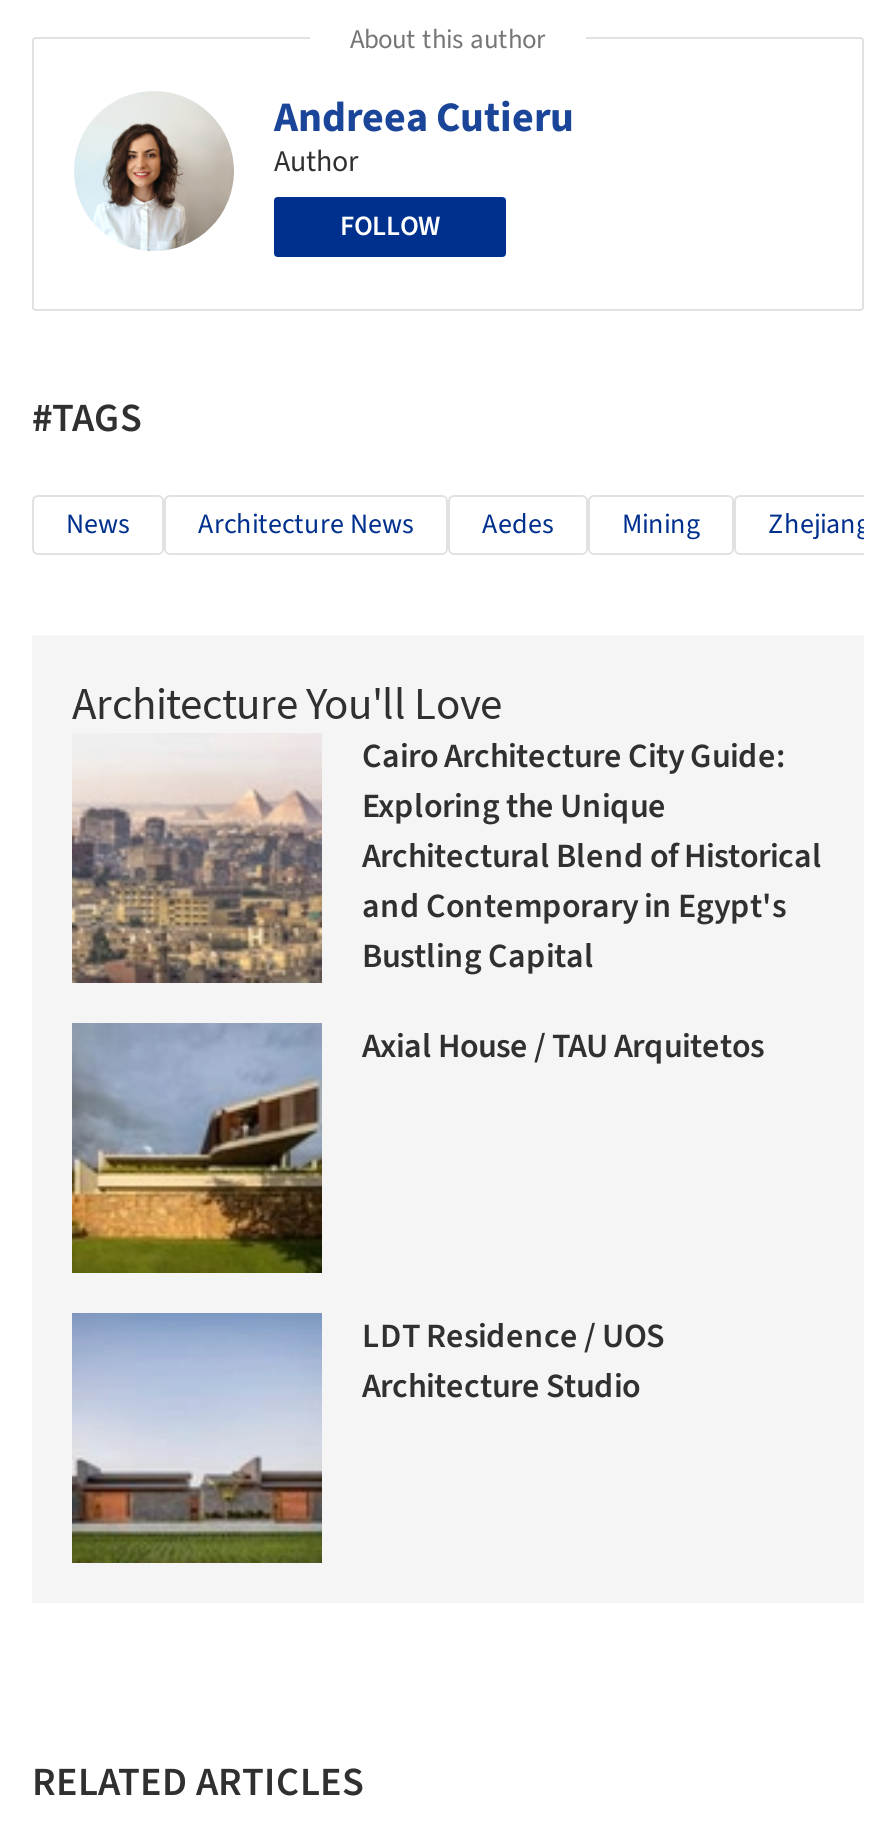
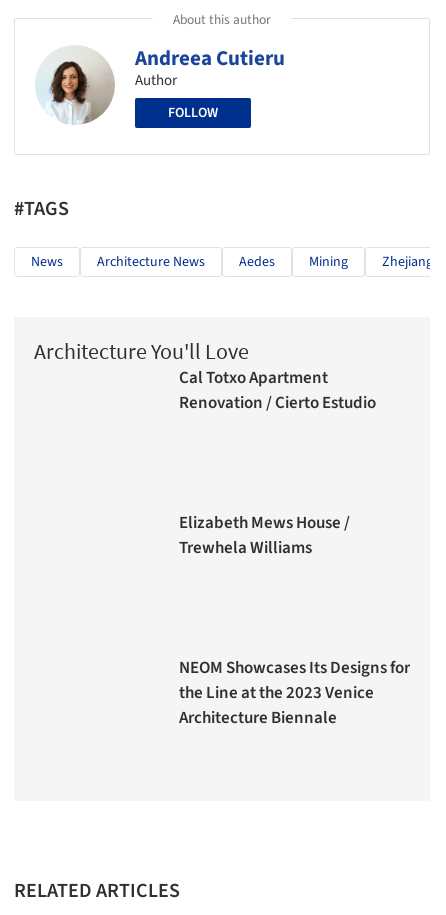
- Cairo Architecture City Guide:
- Exploring the Unique
- Architectural Blend of Historical
- and Contemporary in Egypt's
- Bustling Capital
+ Cal Totxo Apartment
+ Renovation / Cierto Estudio

- [image]

- [image]

- Axial House / TAU Arquitetos
+ Elizabeth Mews House /
+ Trewhela Williams

- [image]

- LDT Residence / UOS
- Architecture Studio
+ NEOM Showcases Its Designs for
+ the Line at the 2023 Venice
+ Architecture Biennale
